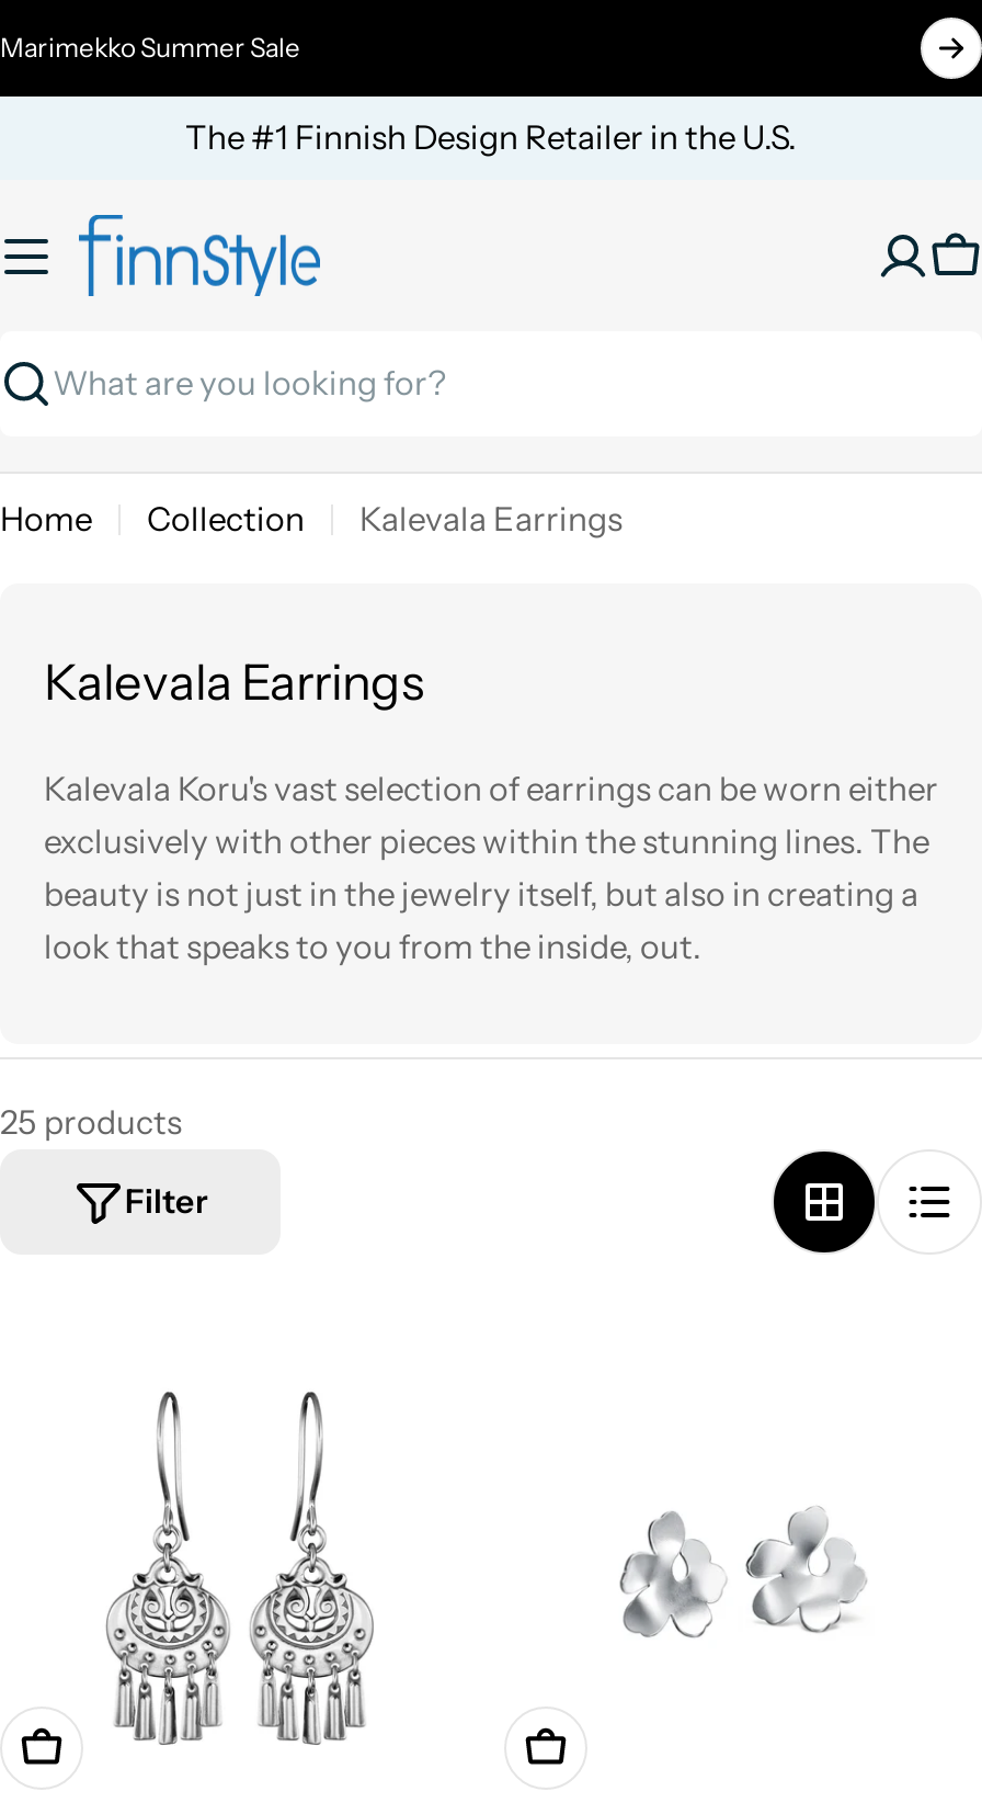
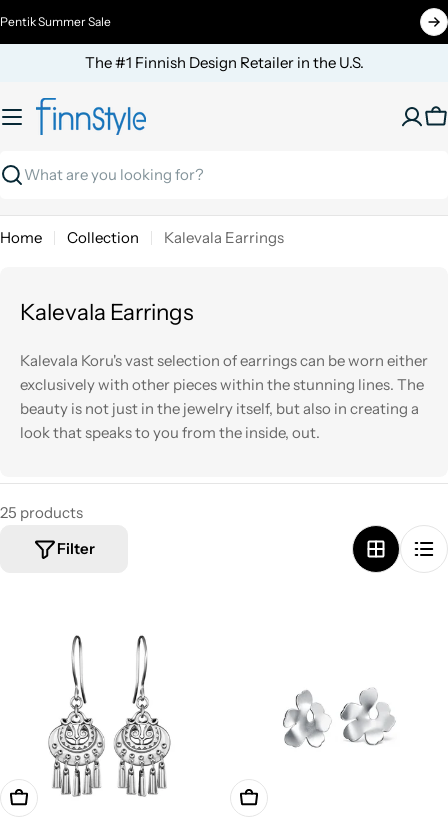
- Marimekko Summer Sale
+ Pentik Summer Sale
